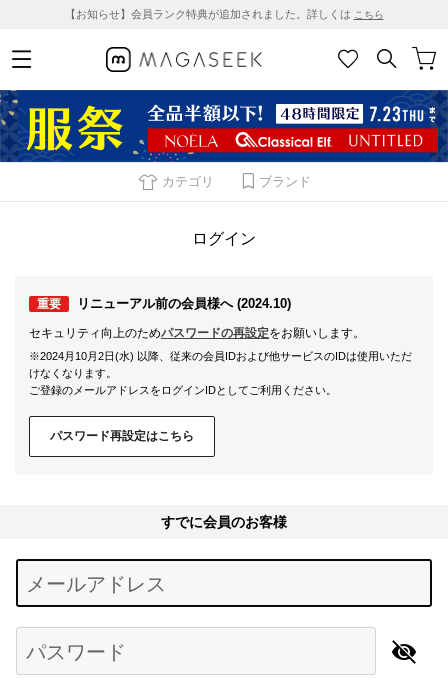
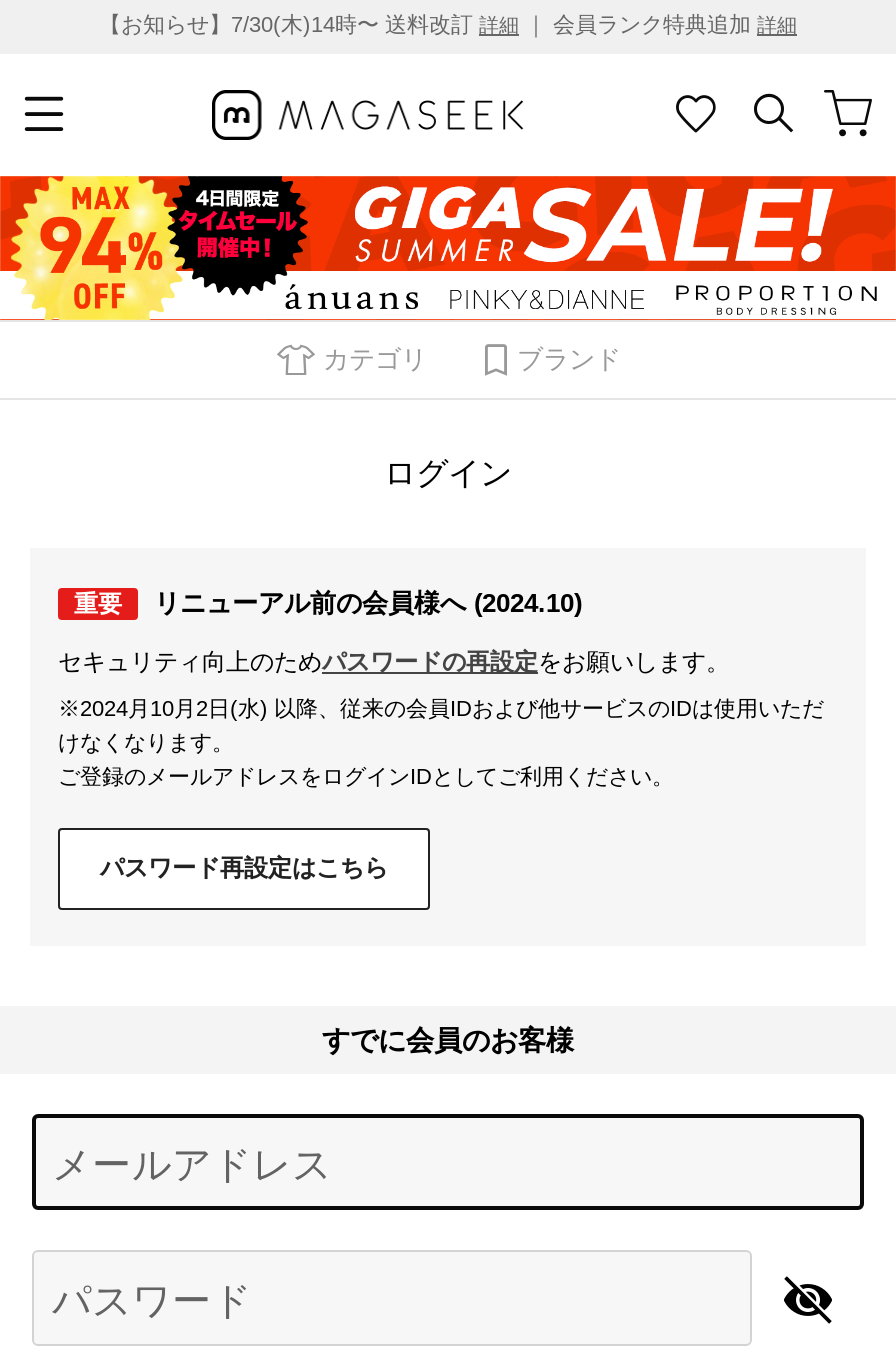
- 【お知らせ】会員ランク特典が追加されました。詳しくはこちら
+ 【お知らせ】7/30(木)14時〜 送料改訂詳細｜ 会員ランク特典追加詳細

- [image]
+ [image]
